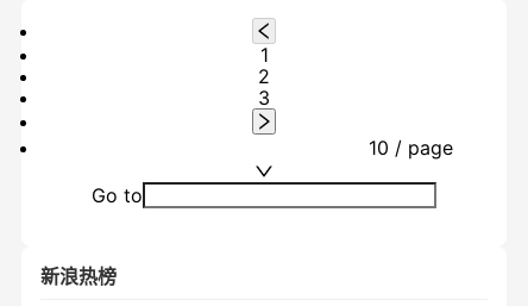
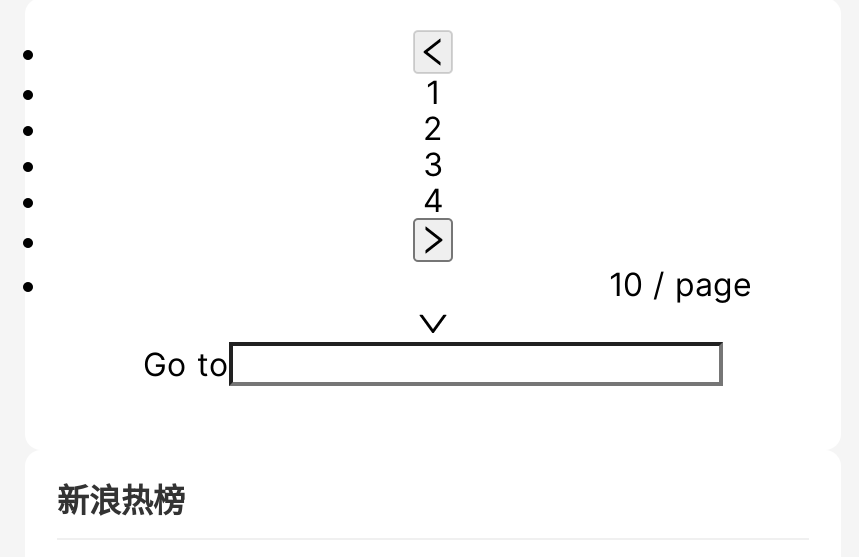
+ 4
